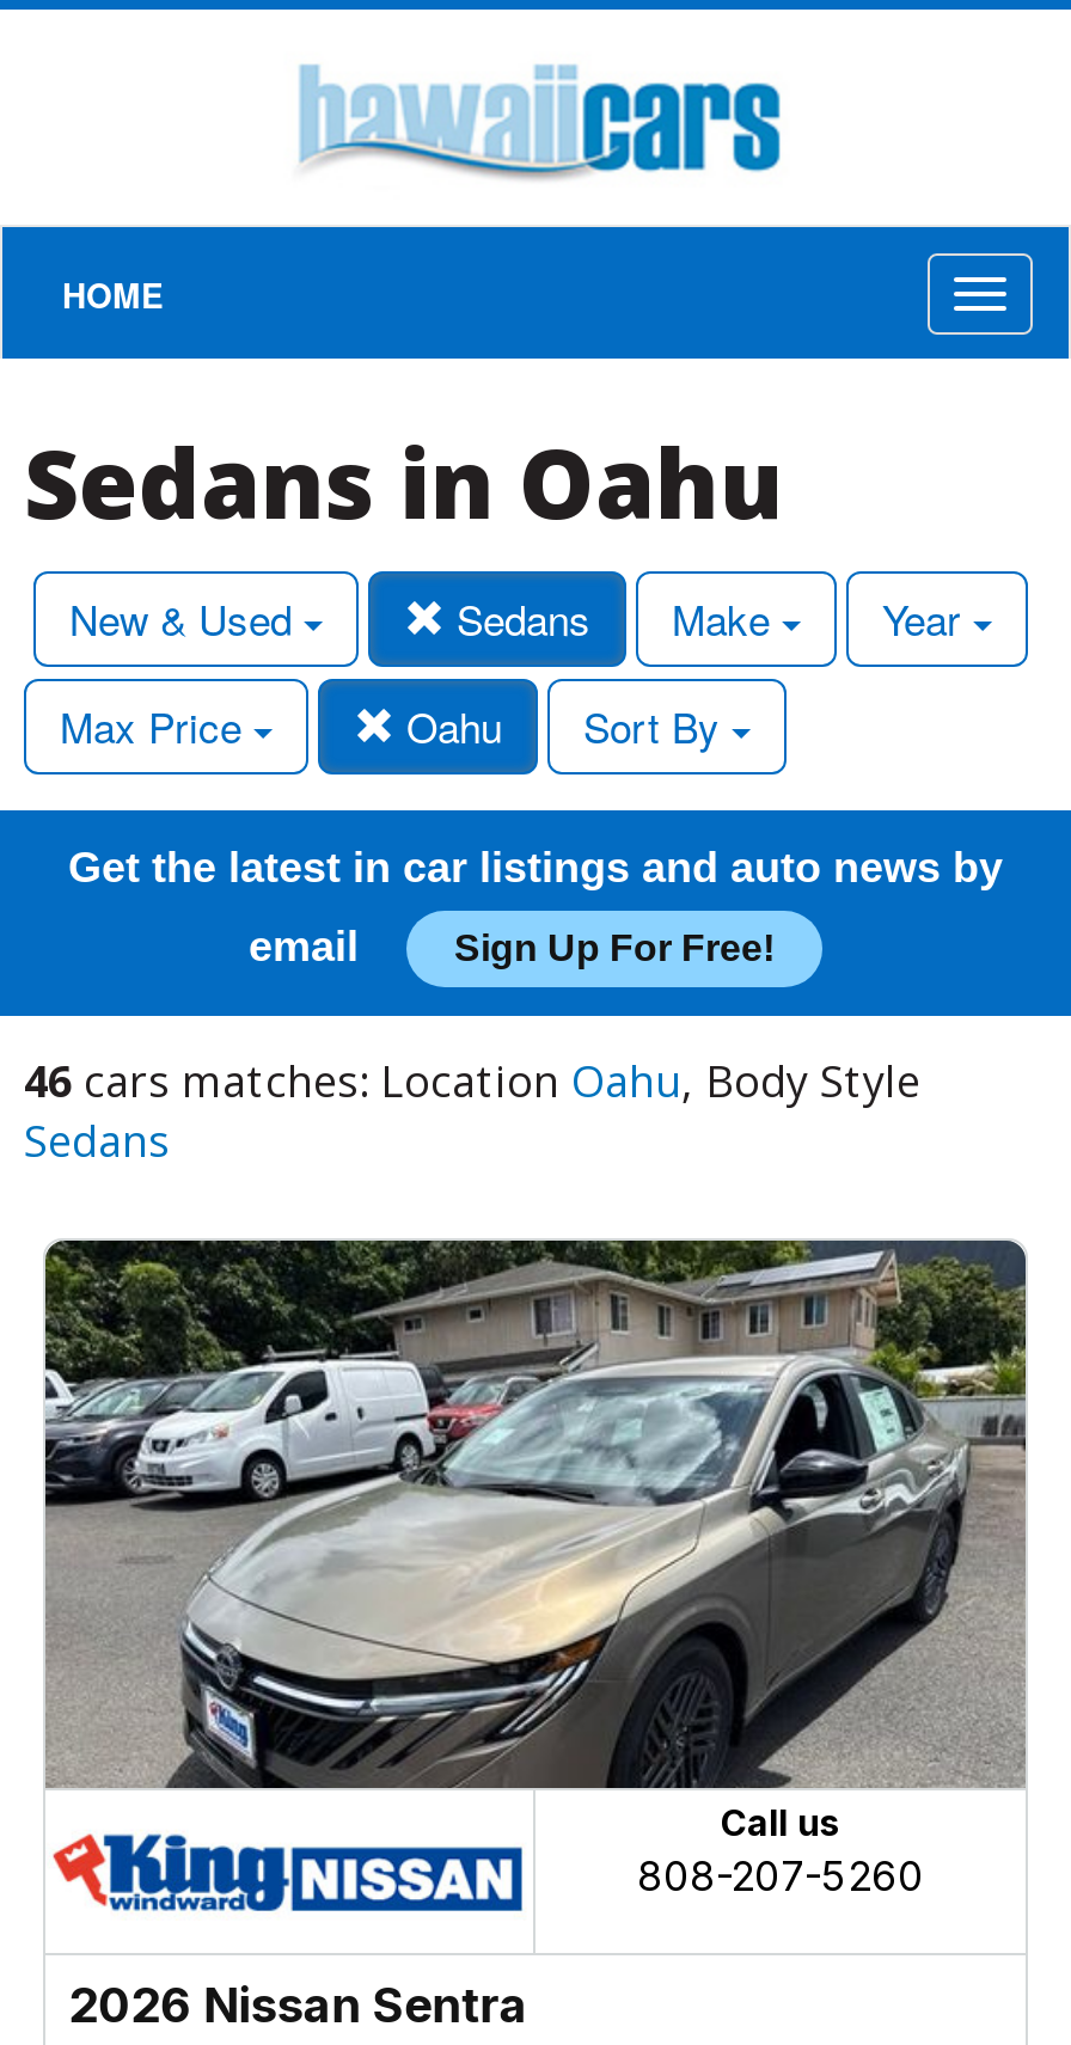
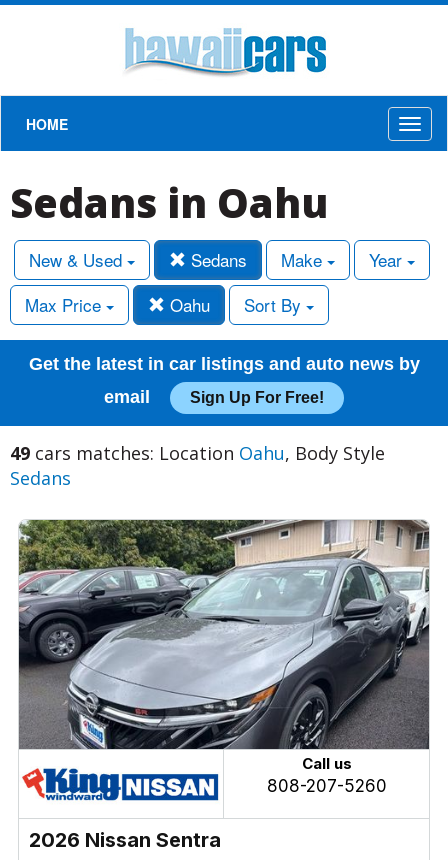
- 46 cars matches: Location Oahu, Body Style
+ 49 cars matches: Location Oahu, Body Style

- [image]
+ [image]
